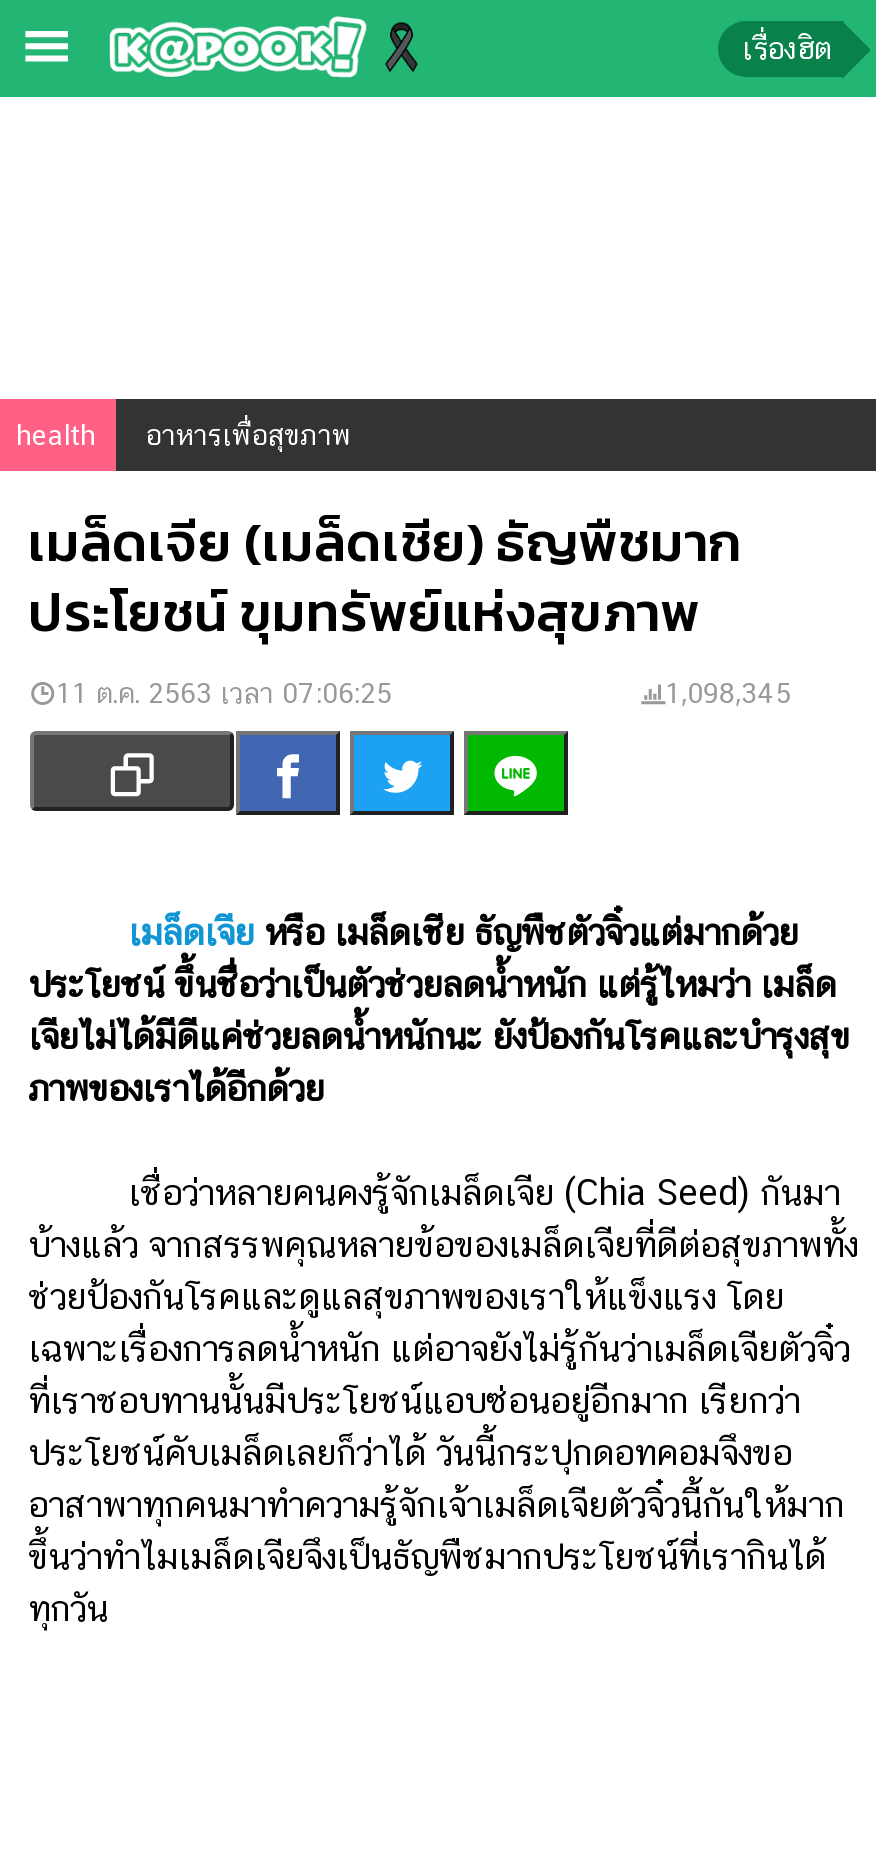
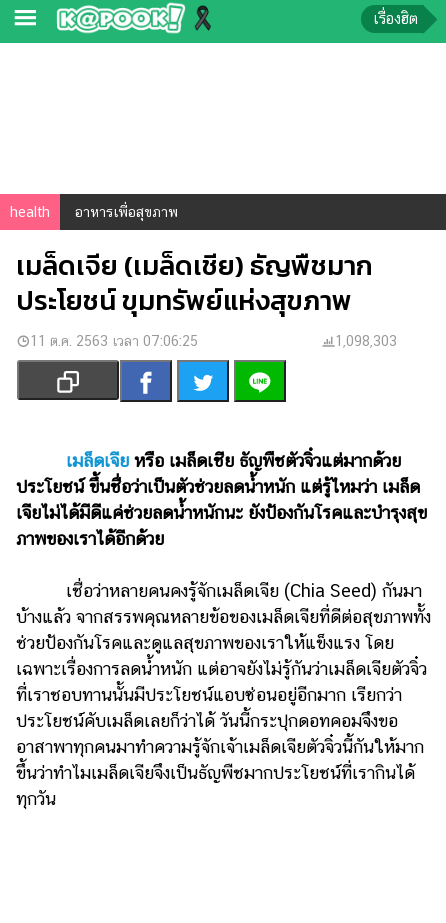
- 1,098,345
+ 1,098,303
